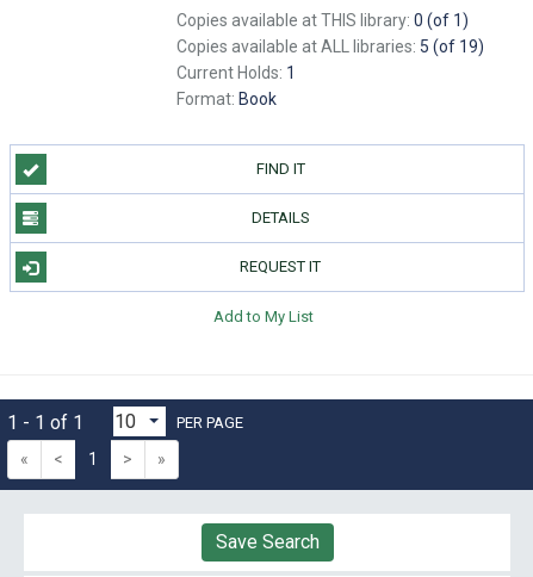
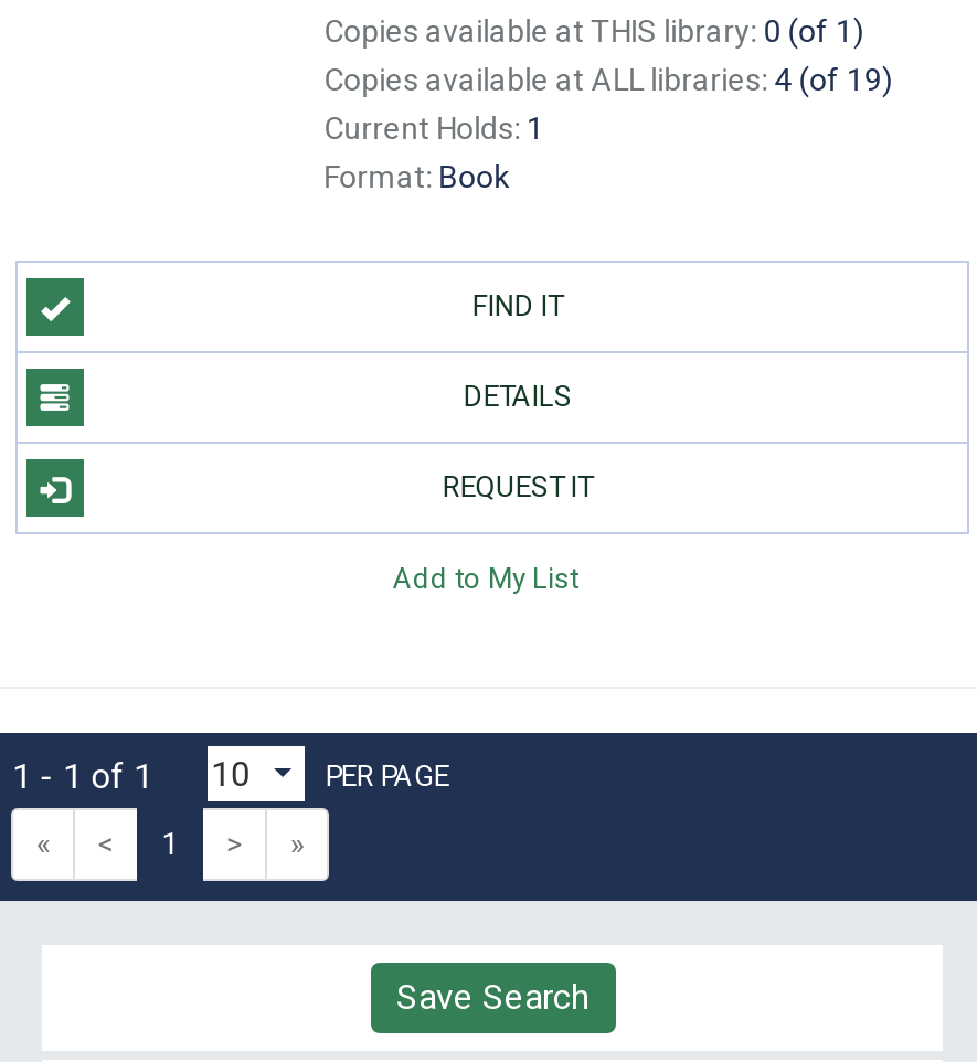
- Copies available at ALL libraries: 5 (of 19)
+ Copies available at ALL libraries: 4 (of 19)
